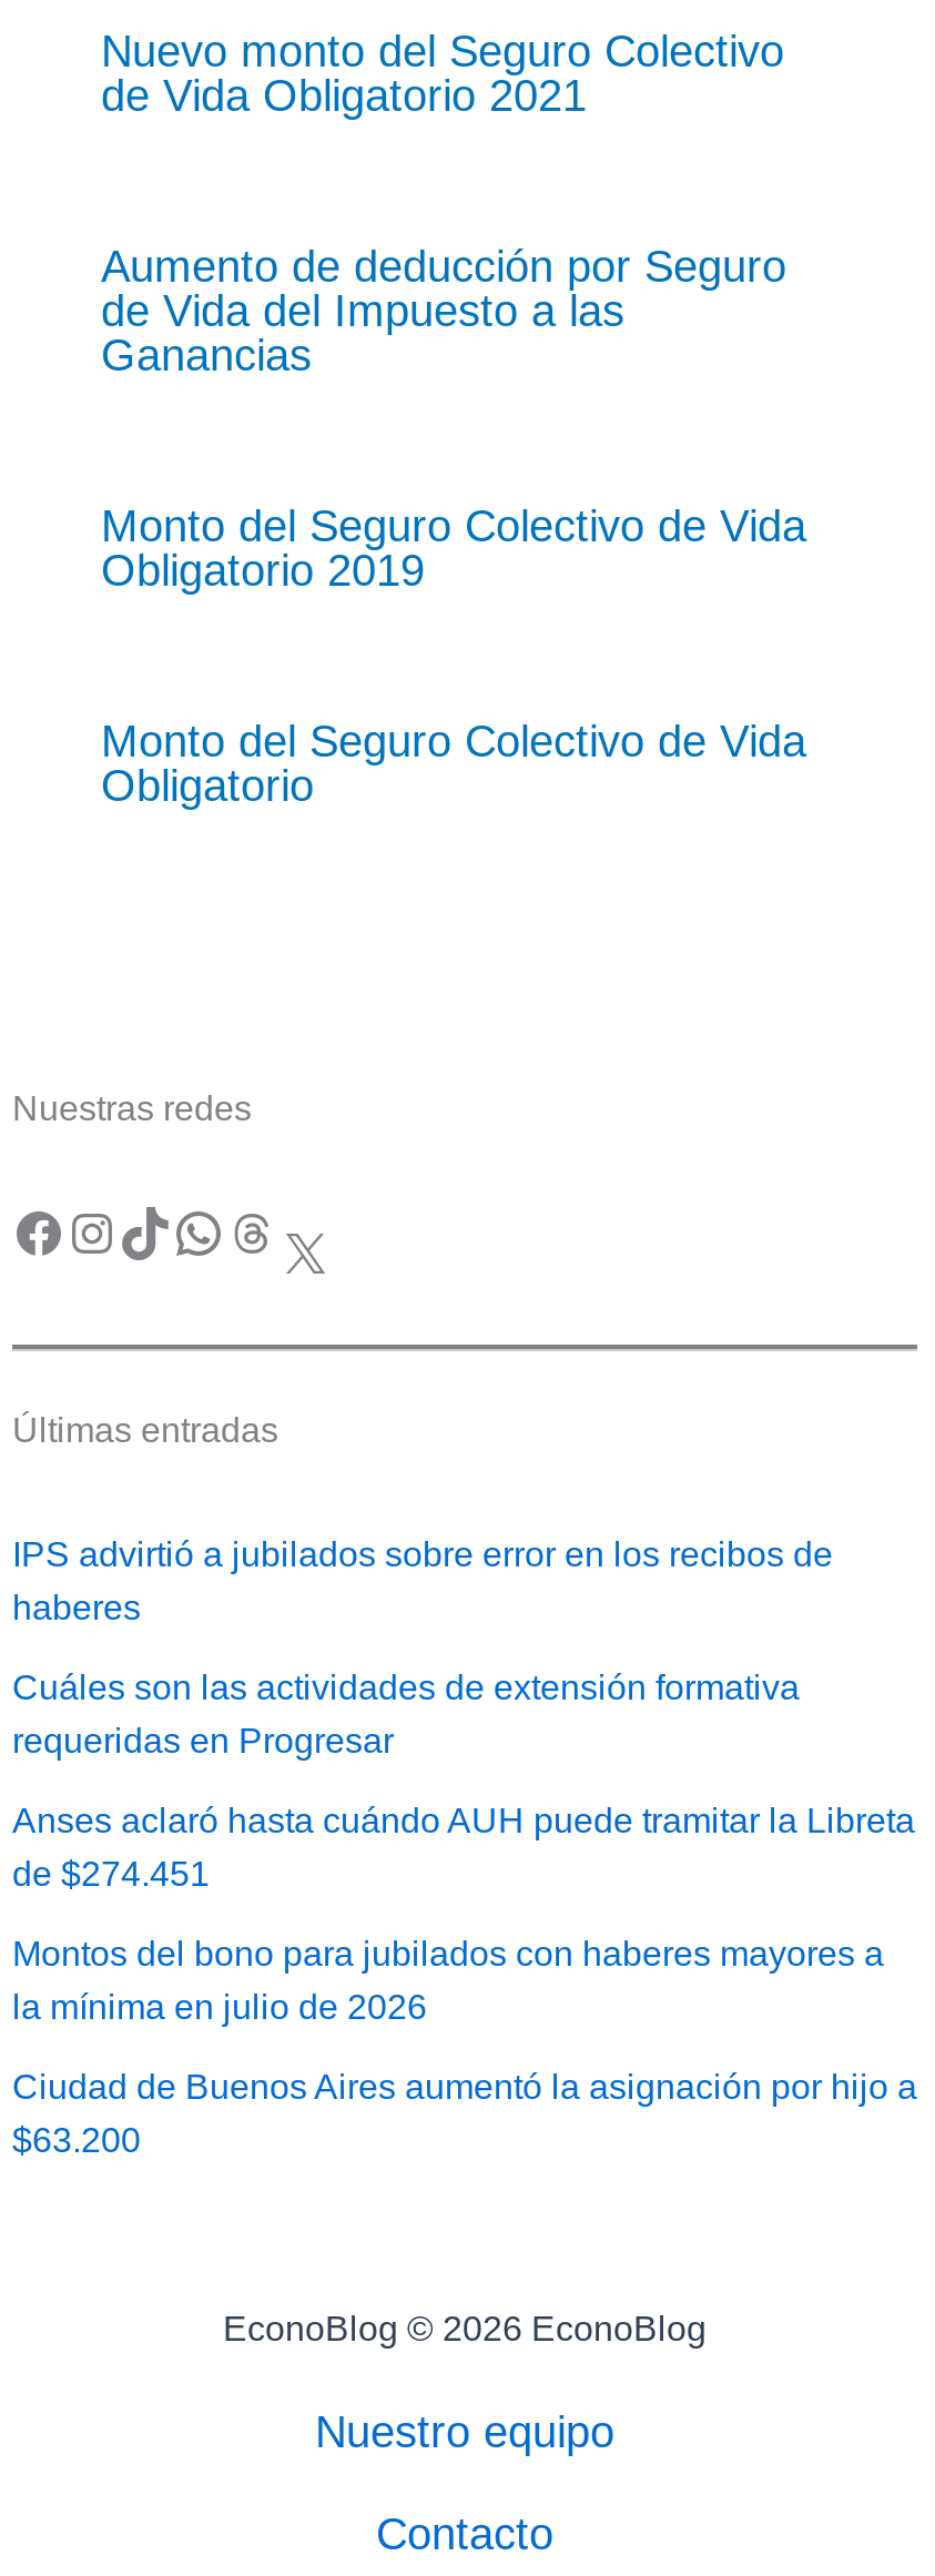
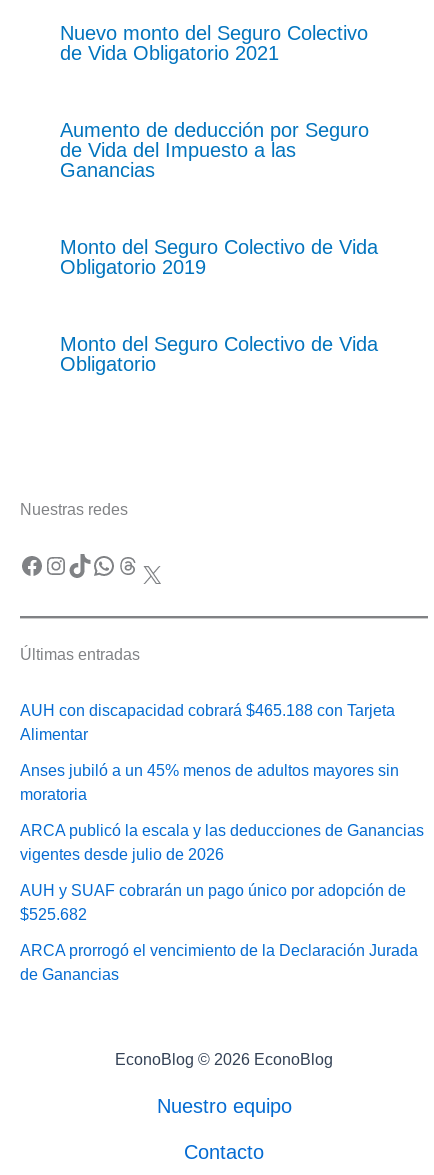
- IPS advirtió a jubilados sobre error en los recibos de
- haberes
+ AUH con discapacidad cobrará $465.188 con Tarjeta
+ Alimentar

- Cuáles son las actividades de extensión formativa
- requeridas en Progresar
+ Anses jubiló a un 45% menos de adultos mayores sin
+ moratoria

- Anses aclaró hasta cuándo AUH puede tramitar la Libreta
- de $274.451
+ ARCA publicó la escala y las deducciones de Ganancias
+ vigentes desde julio de 2026

- Montos del bono para jubilados con haberes mayores a
- la mínima en julio de 2026
+ AUH y SUAF cobrarán un pago único por adopción de
+ $525.682

- Ciudad de Buenos Aires aumentó la asignación por hijo a
- $63.200
+ ARCA prorrogó el vencimiento de la Declaración Jurada
+ de Ganancias
